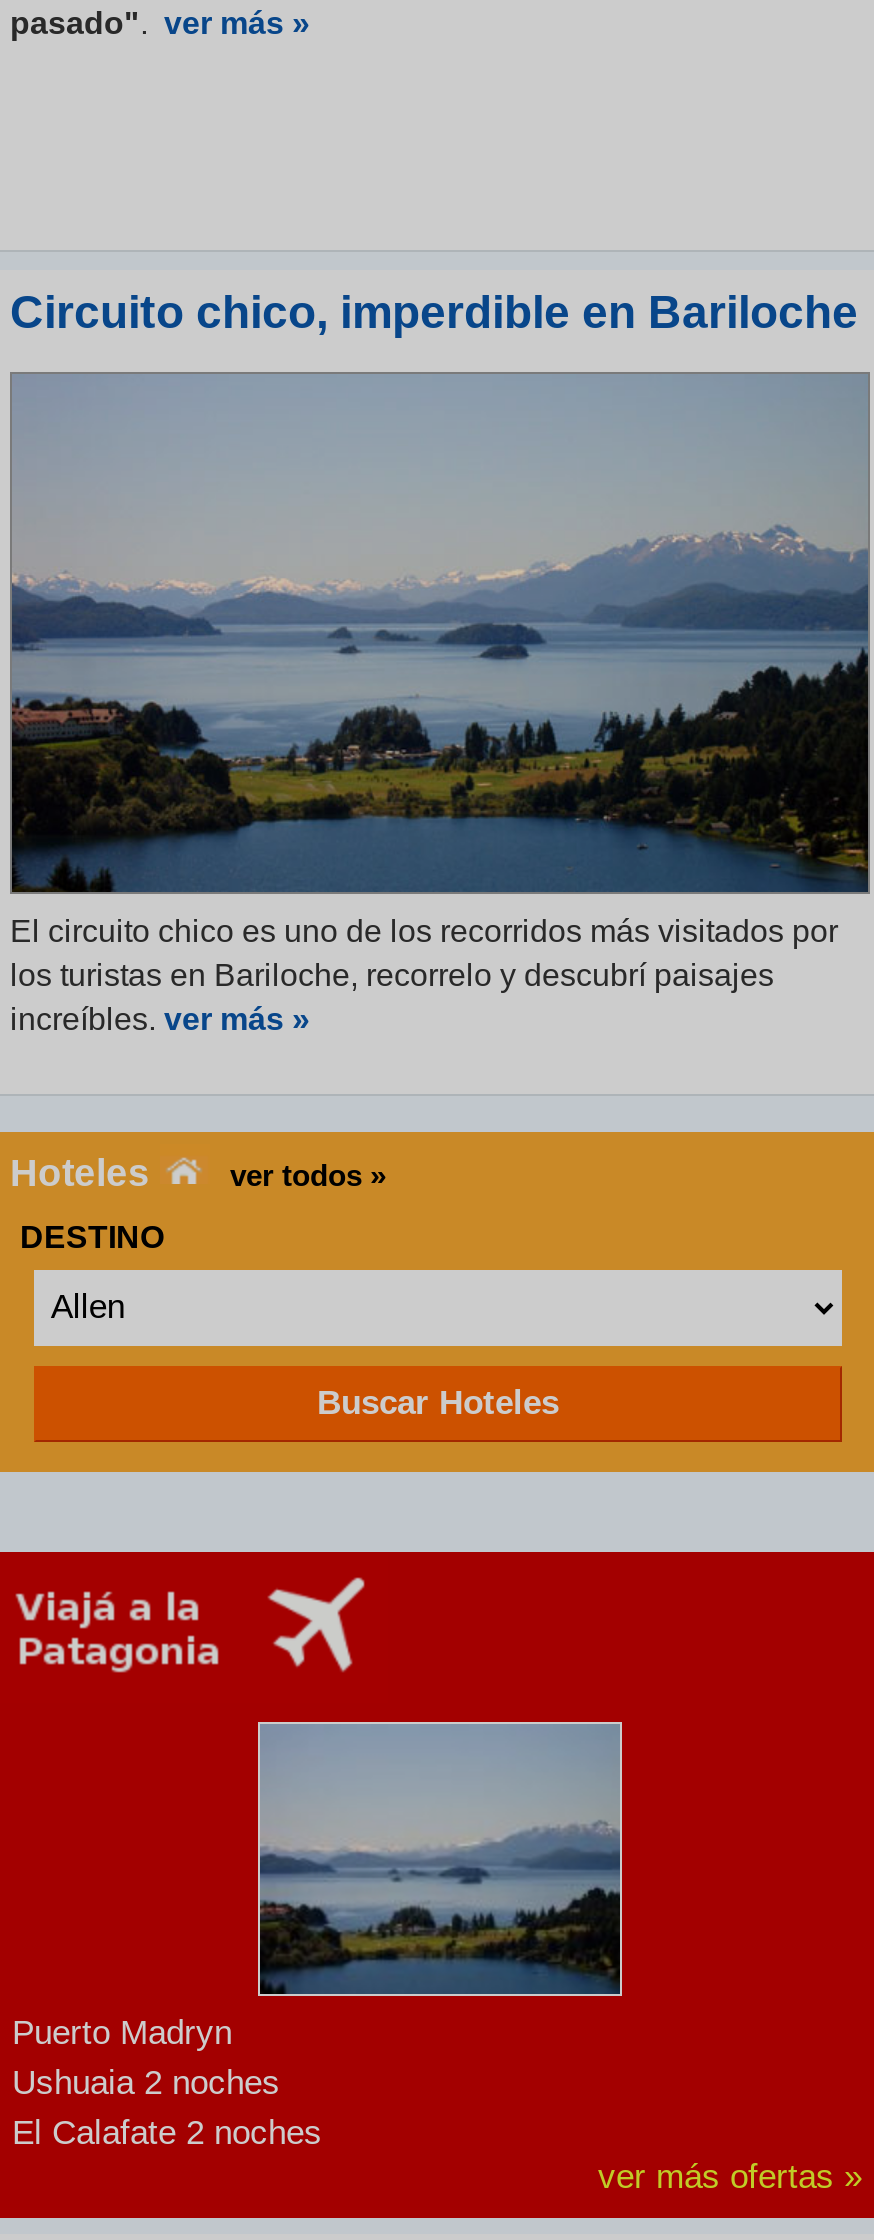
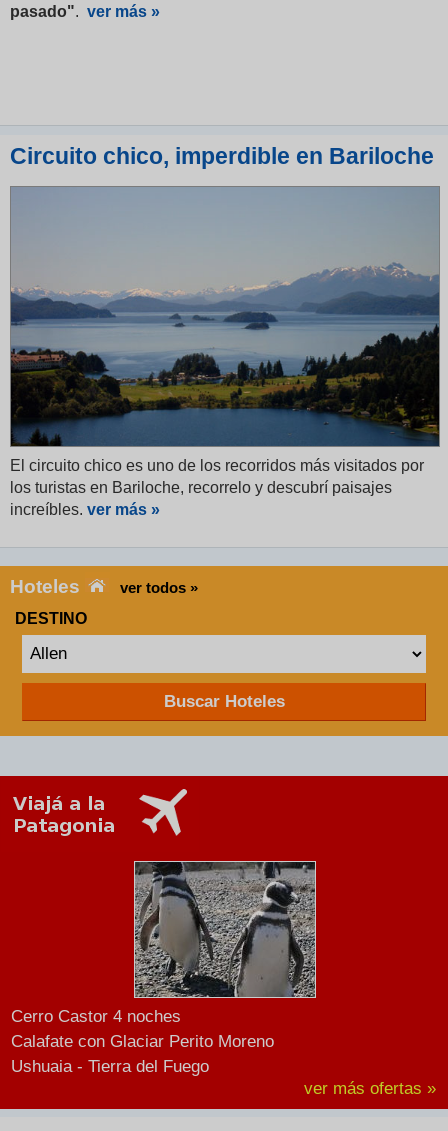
- [image]
- Puerto Madryn
- Ushuaia 2 noches
- El Calafate 2 noches
+ [image]
+ Cerro Castor 4 noches
+ Calafate con Glaciar Perito Moreno
+ Ushuaia - Tierra del Fuego
